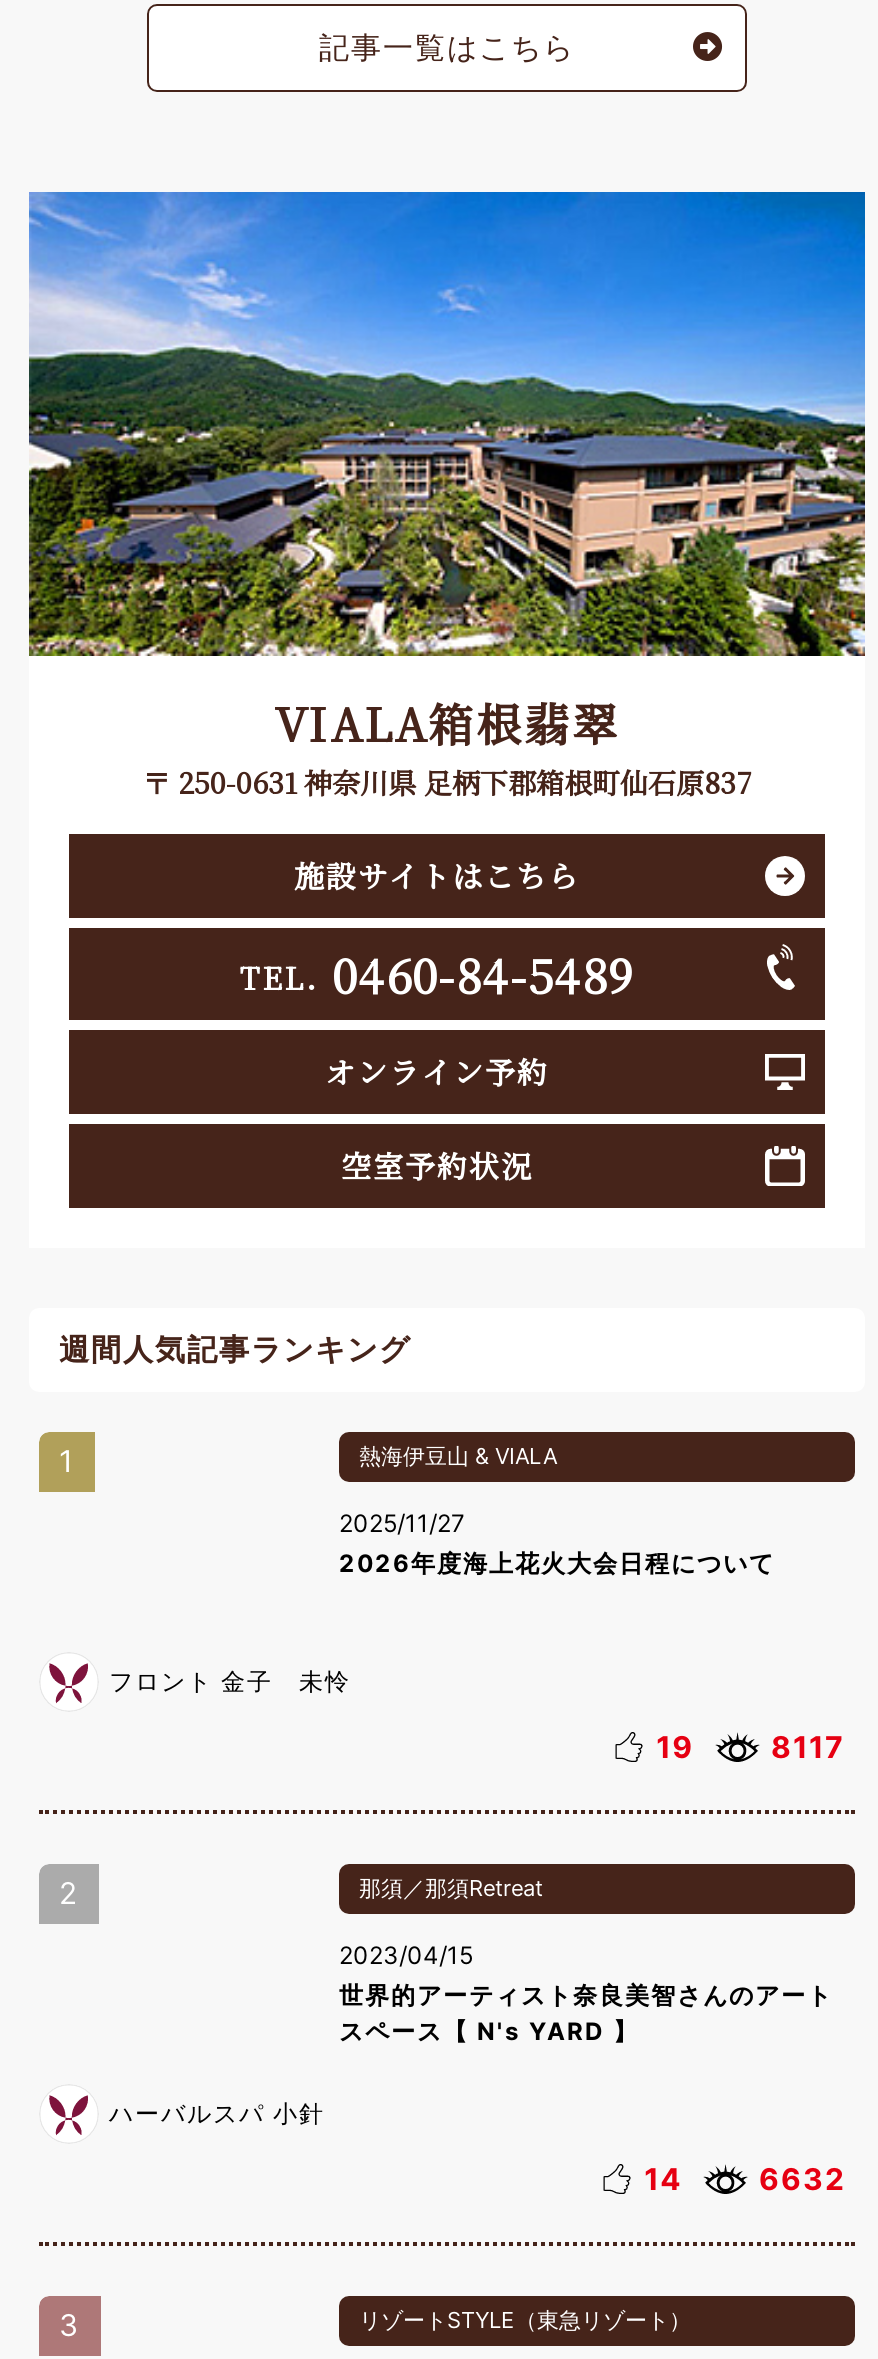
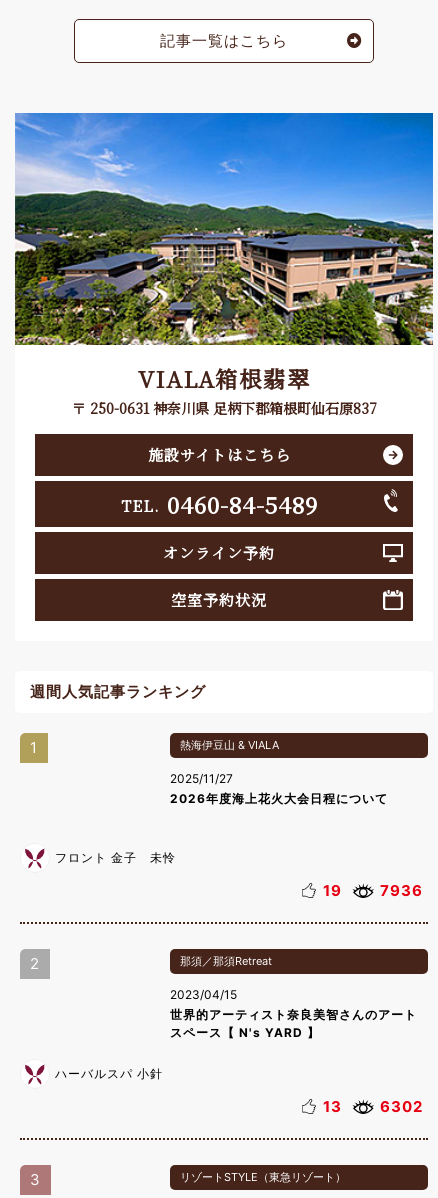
- 8117
+ 7936

- 14
+ 13

- 6632
+ 6302
